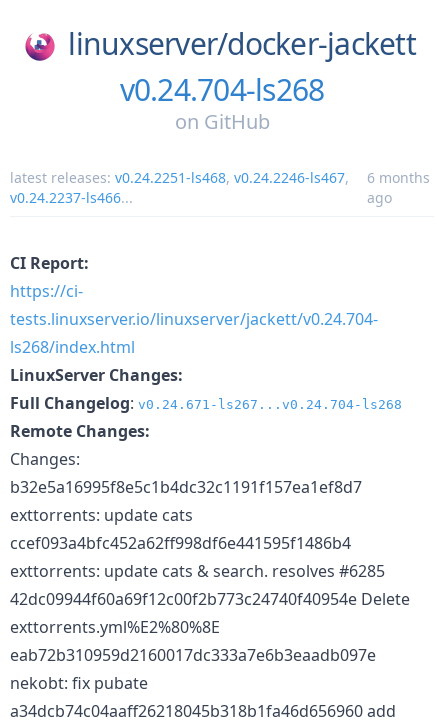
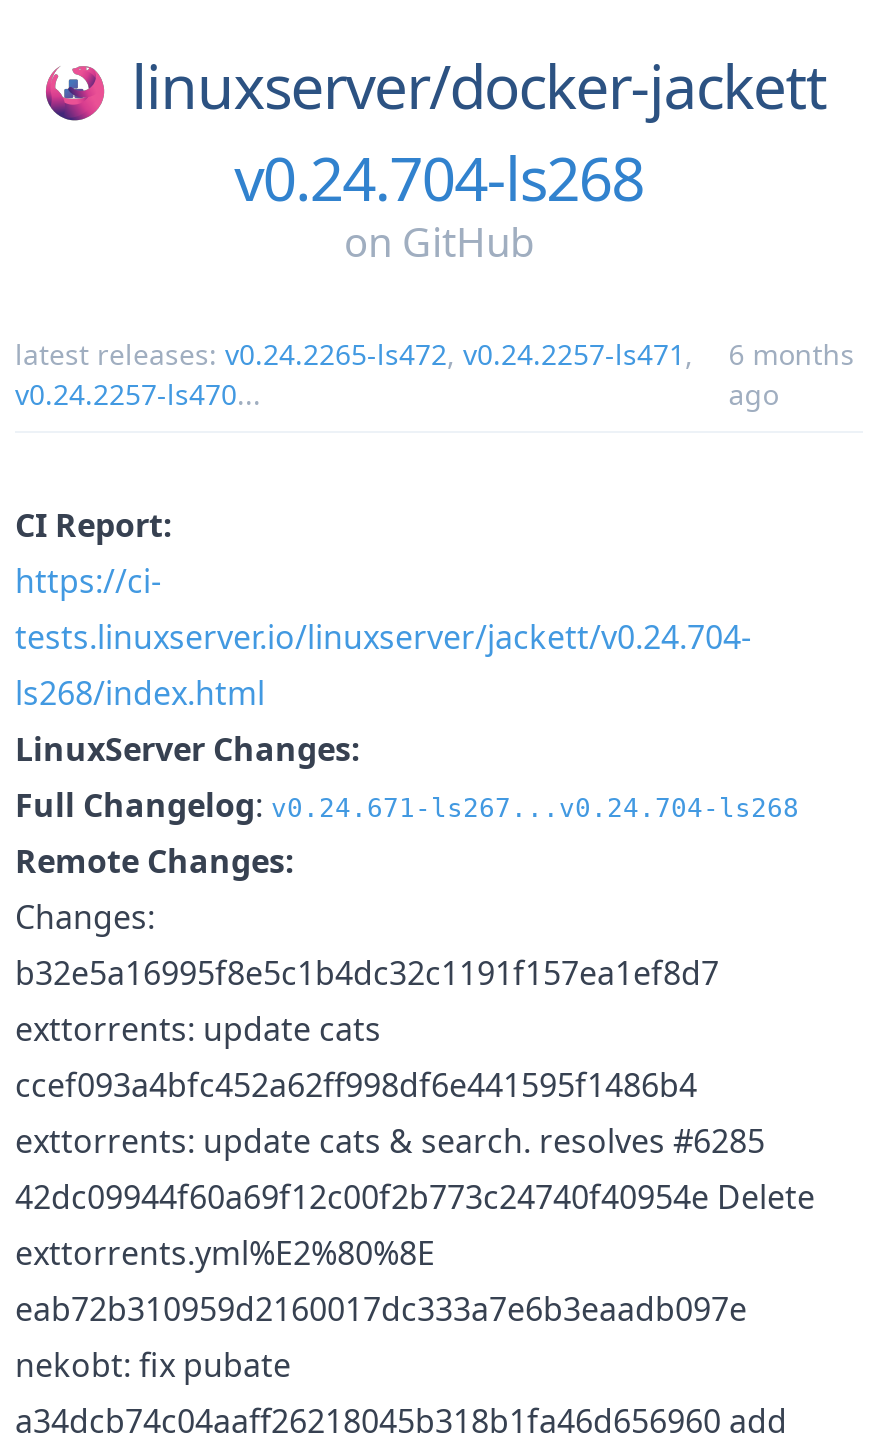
- latest releases: v0.24.2251-ls468, v0.24.2246-ls467,
- v0.24.2237-ls466...
+ latest releases: v0.24.2265-ls472, v0.24.2257-ls471,
+ v0.24.2257-ls470...
